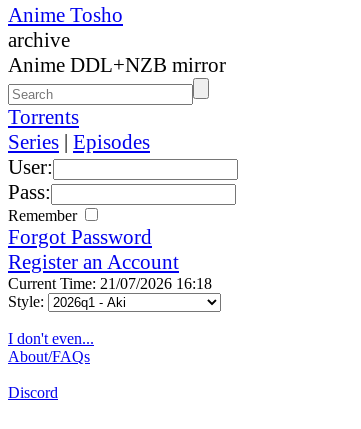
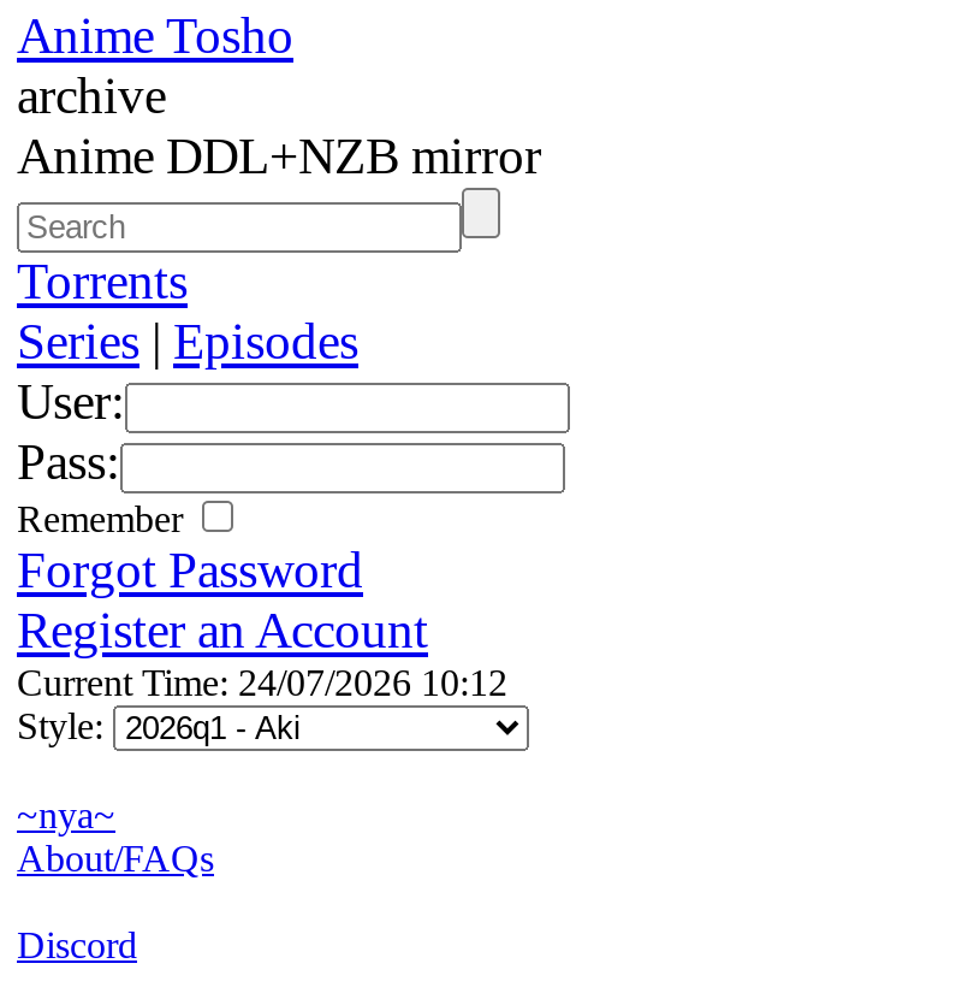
- Current Time: 21/07/2026 16:18
+ Current Time: 24/07/2026 10:12

- I don't even...
+ ~nya~
